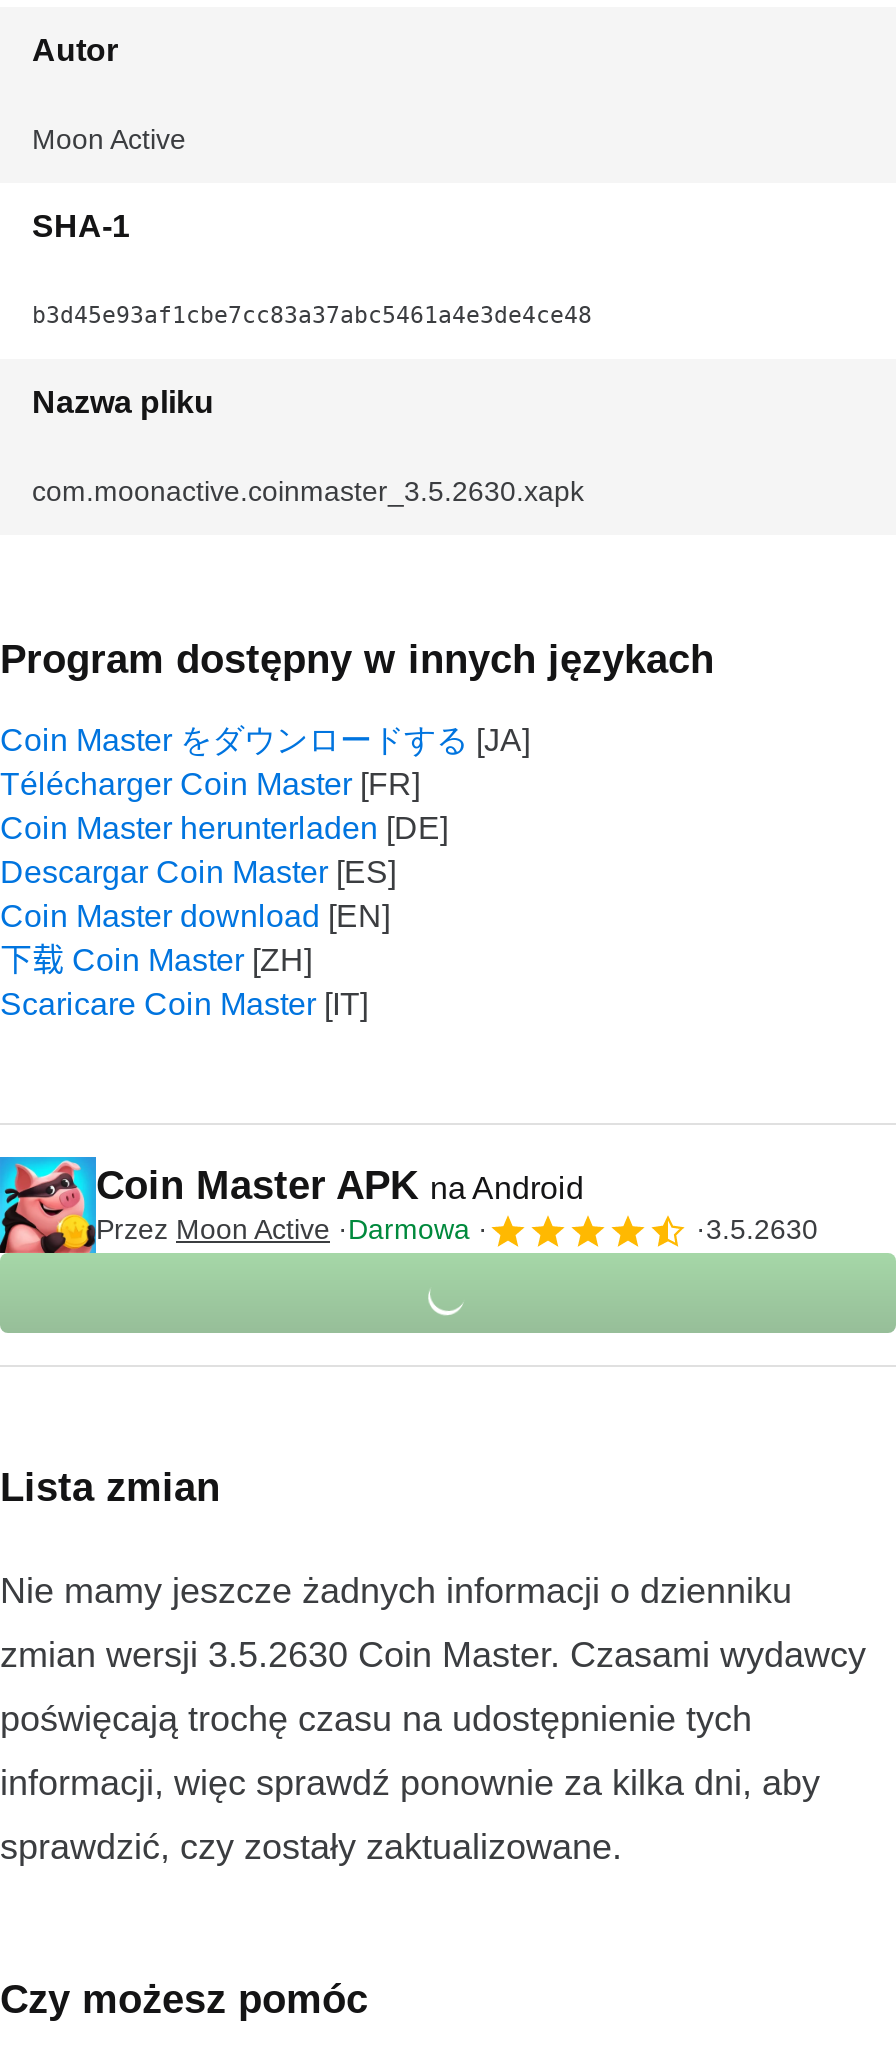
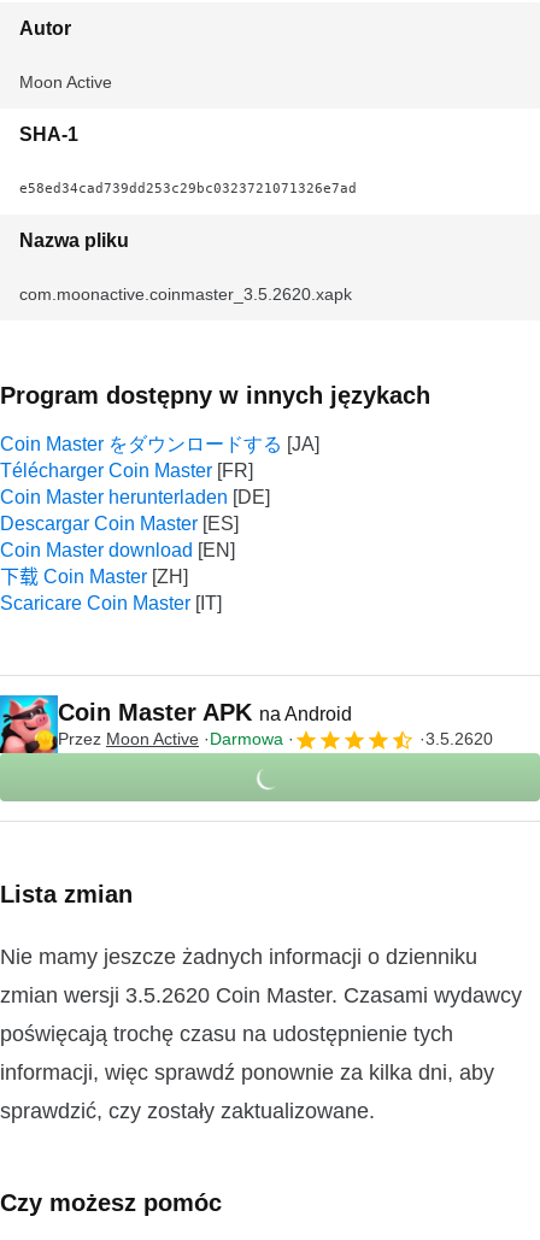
- b3d45e93af1cbe7cc83a37abc5461a4e3de4ce48
+ e58ed34cad739dd253c29bc0323721071326e7ad

- com.moonactive.coinmaster_3.5.2630.xapk
+ com.moonactive.coinmaster_3.5.2620.xapk

- 3.5.2630
+ 3.5.2620

- zmian wersji 3.5.2630 Coin Master. Czasami wydawcy
+ zmian wersji 3.5.2620 Coin Master. Czasami wydawcy
